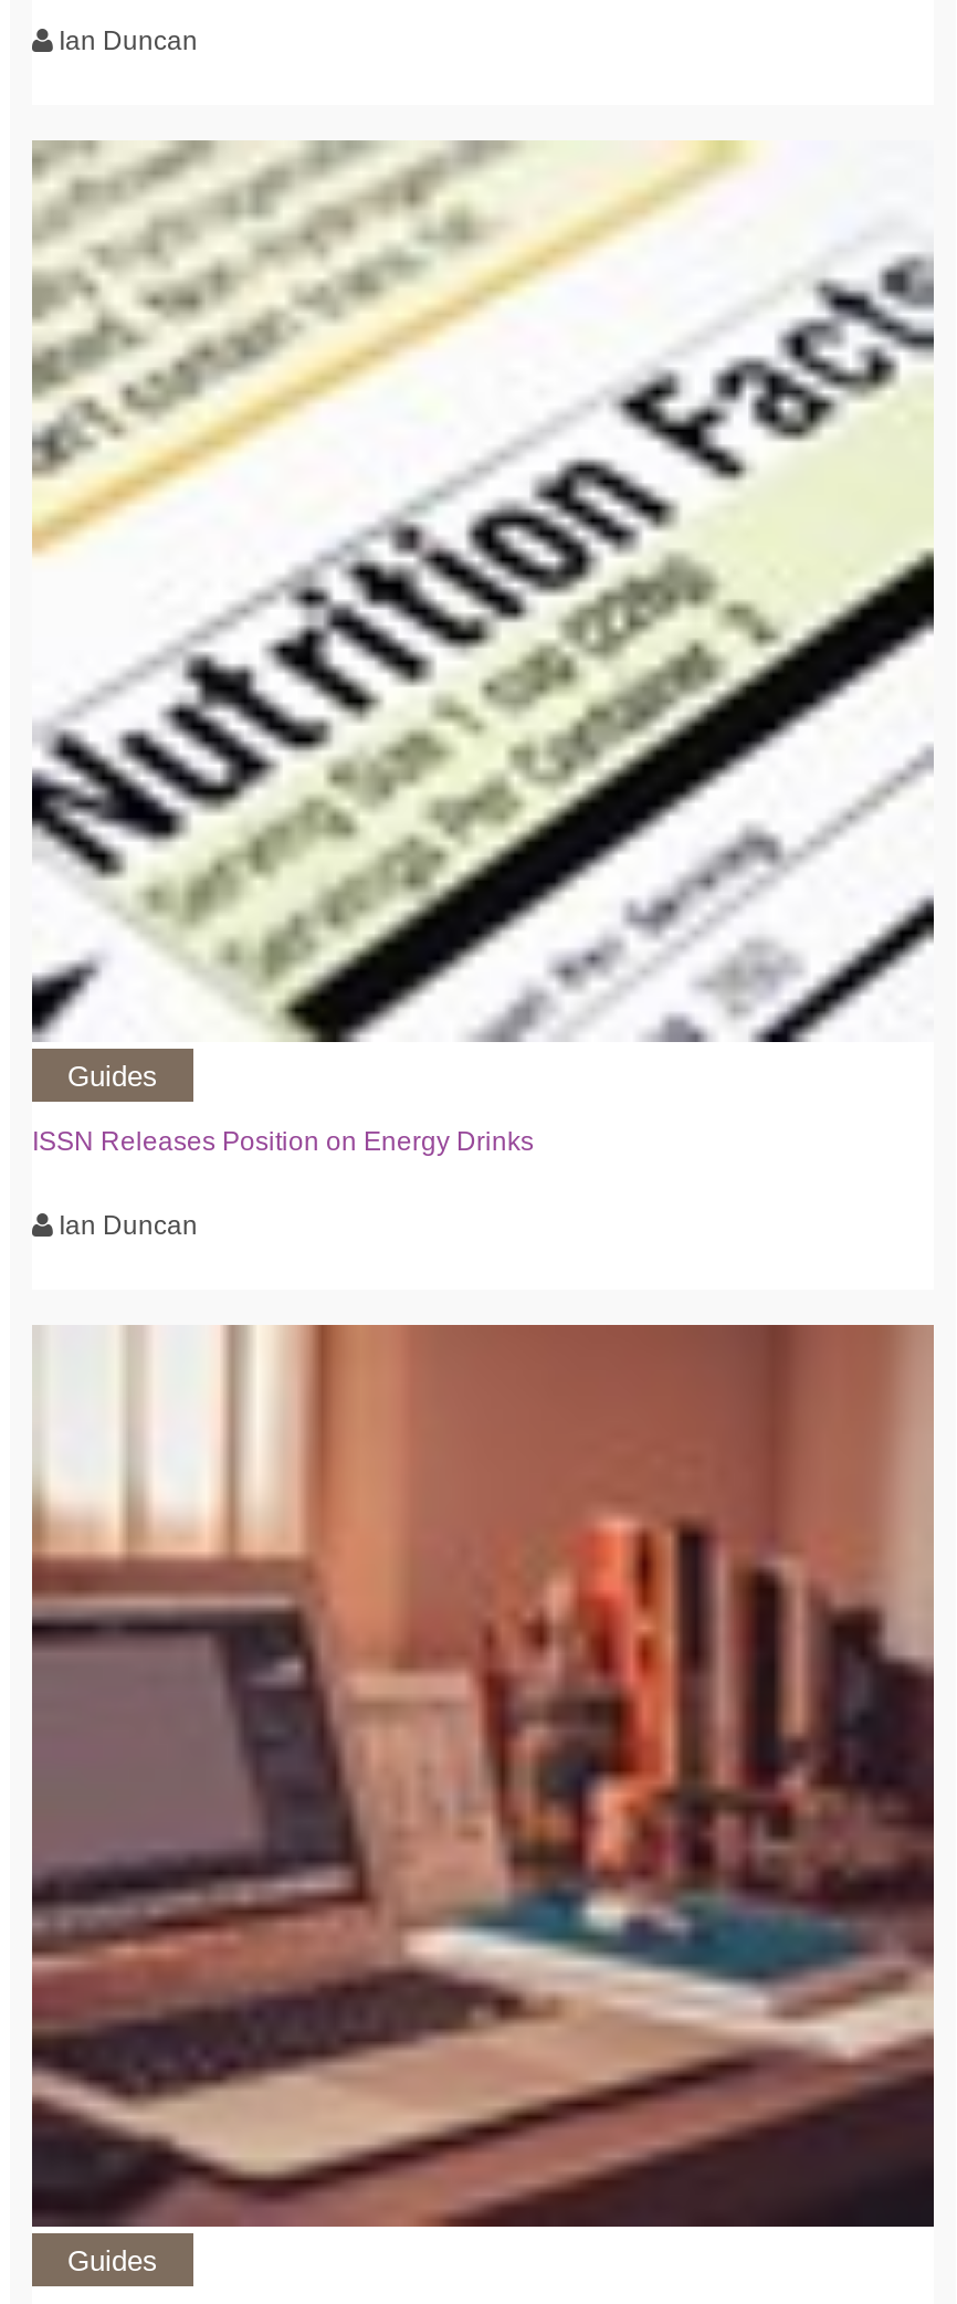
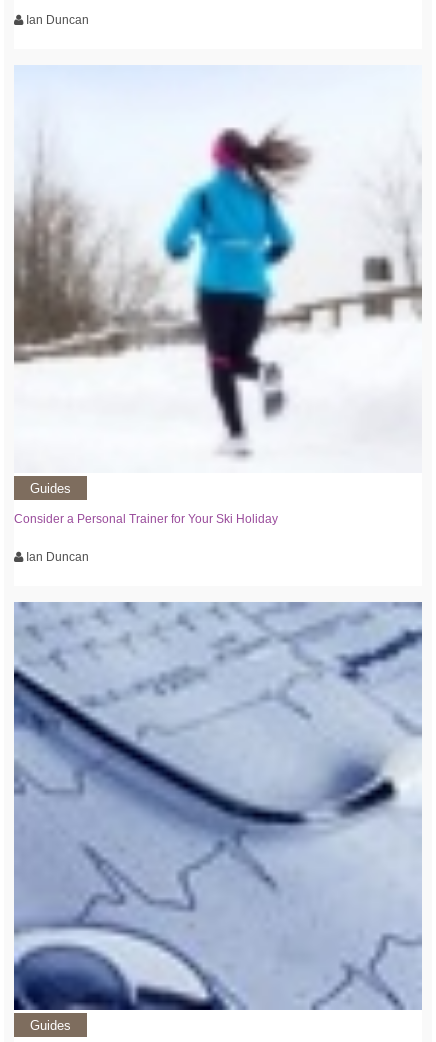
- [image]
- ISSN Releases Position on Energy Drinks
+ [image]
+ Consider a Personal Trainer for Your Ski Holiday

- [image]
+ [image]
